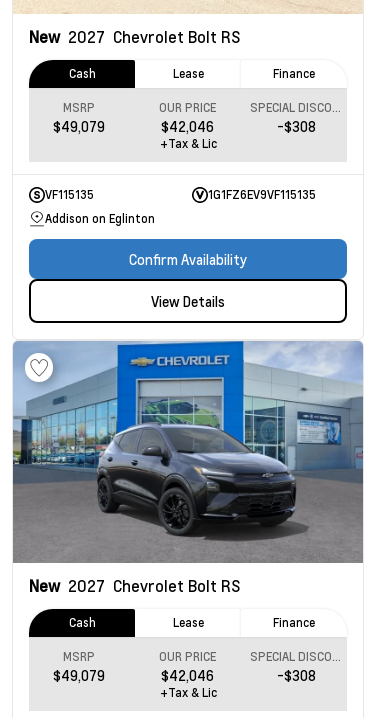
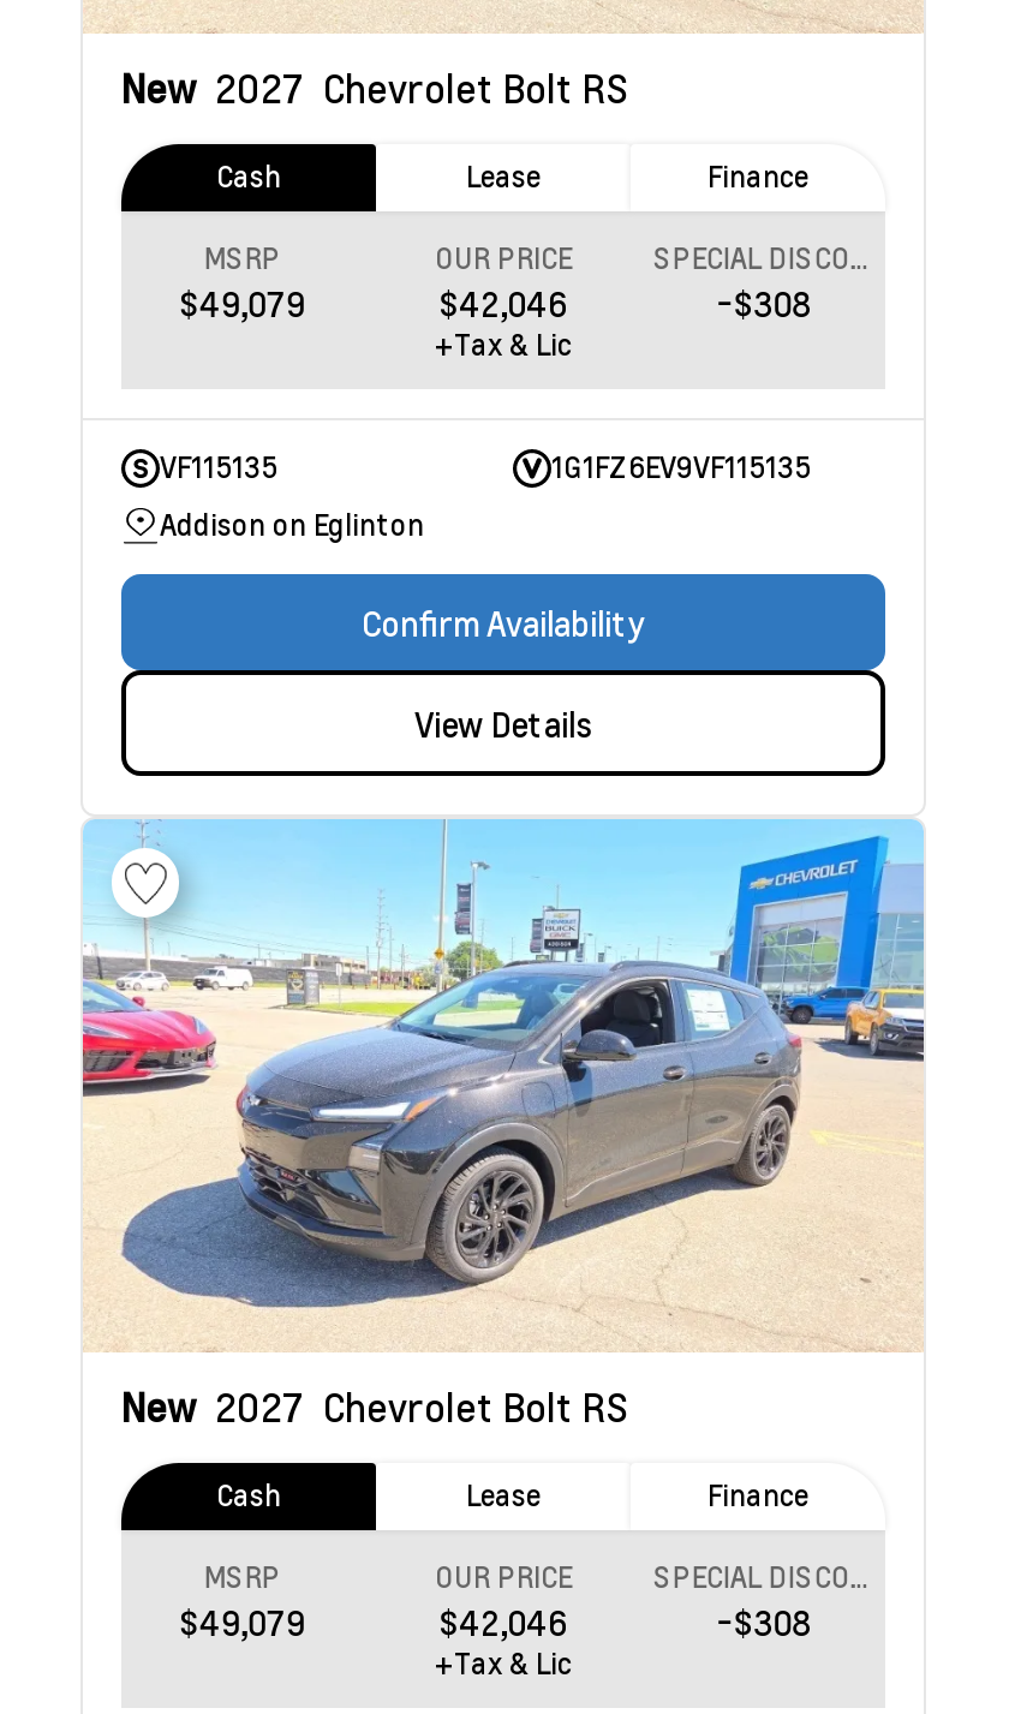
- [image]
+ [image]
